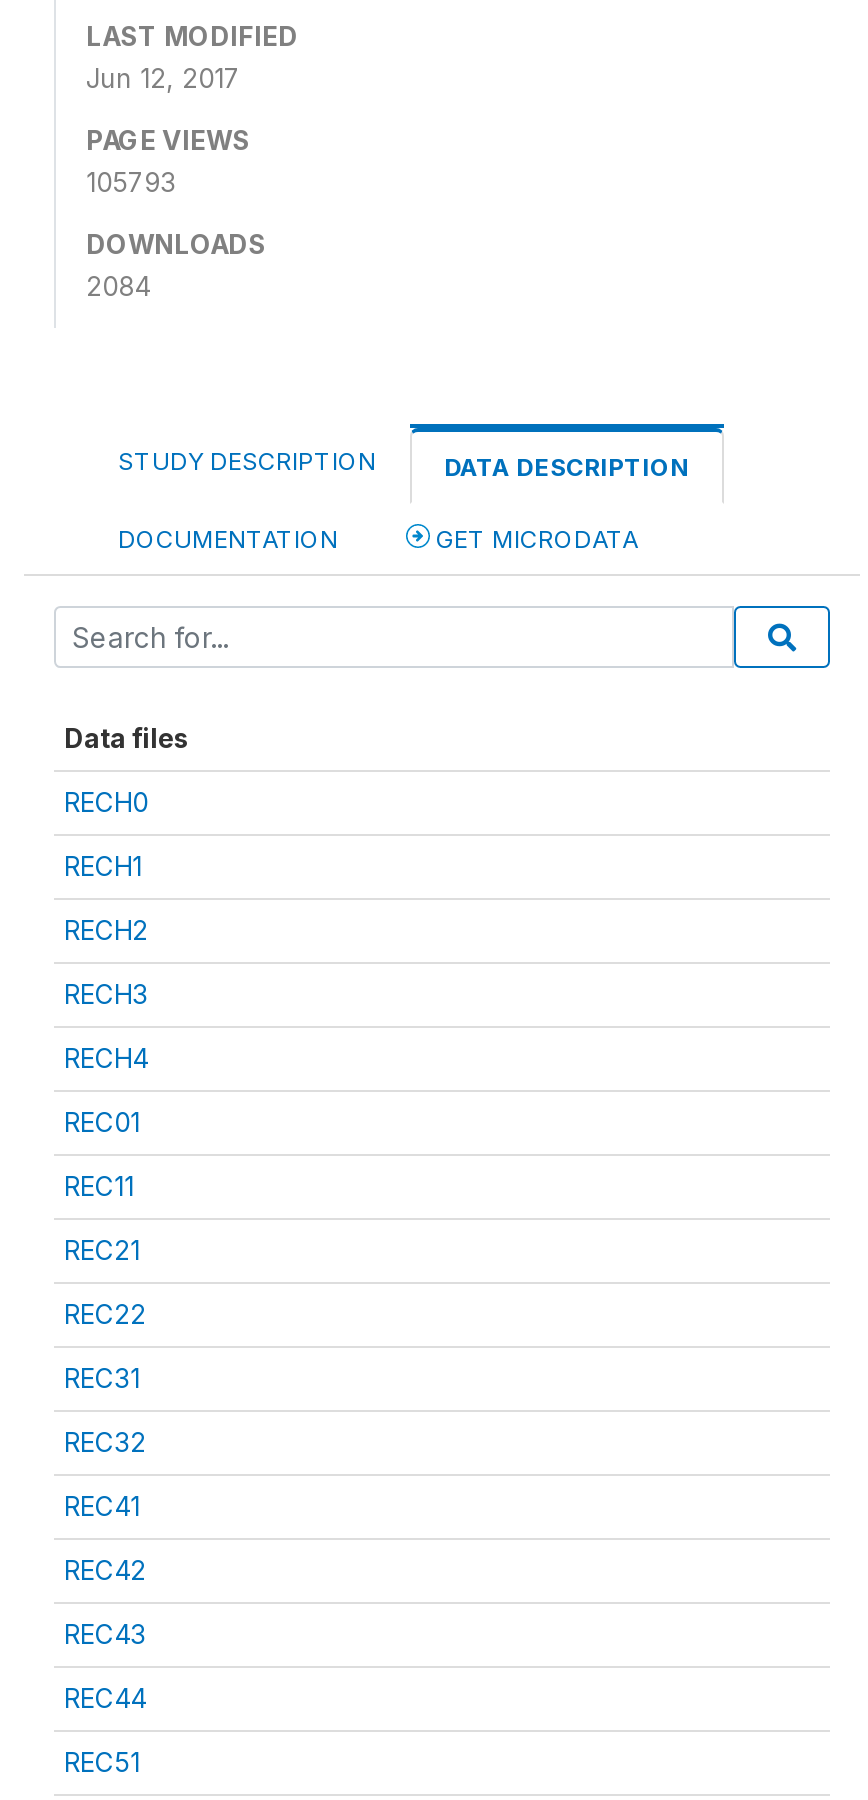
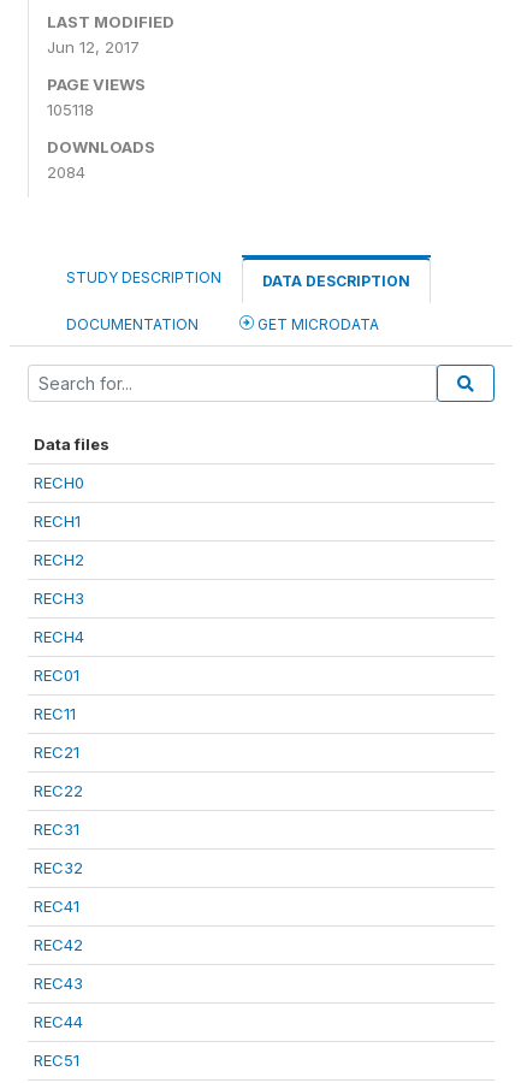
- 105793
+ 105118
